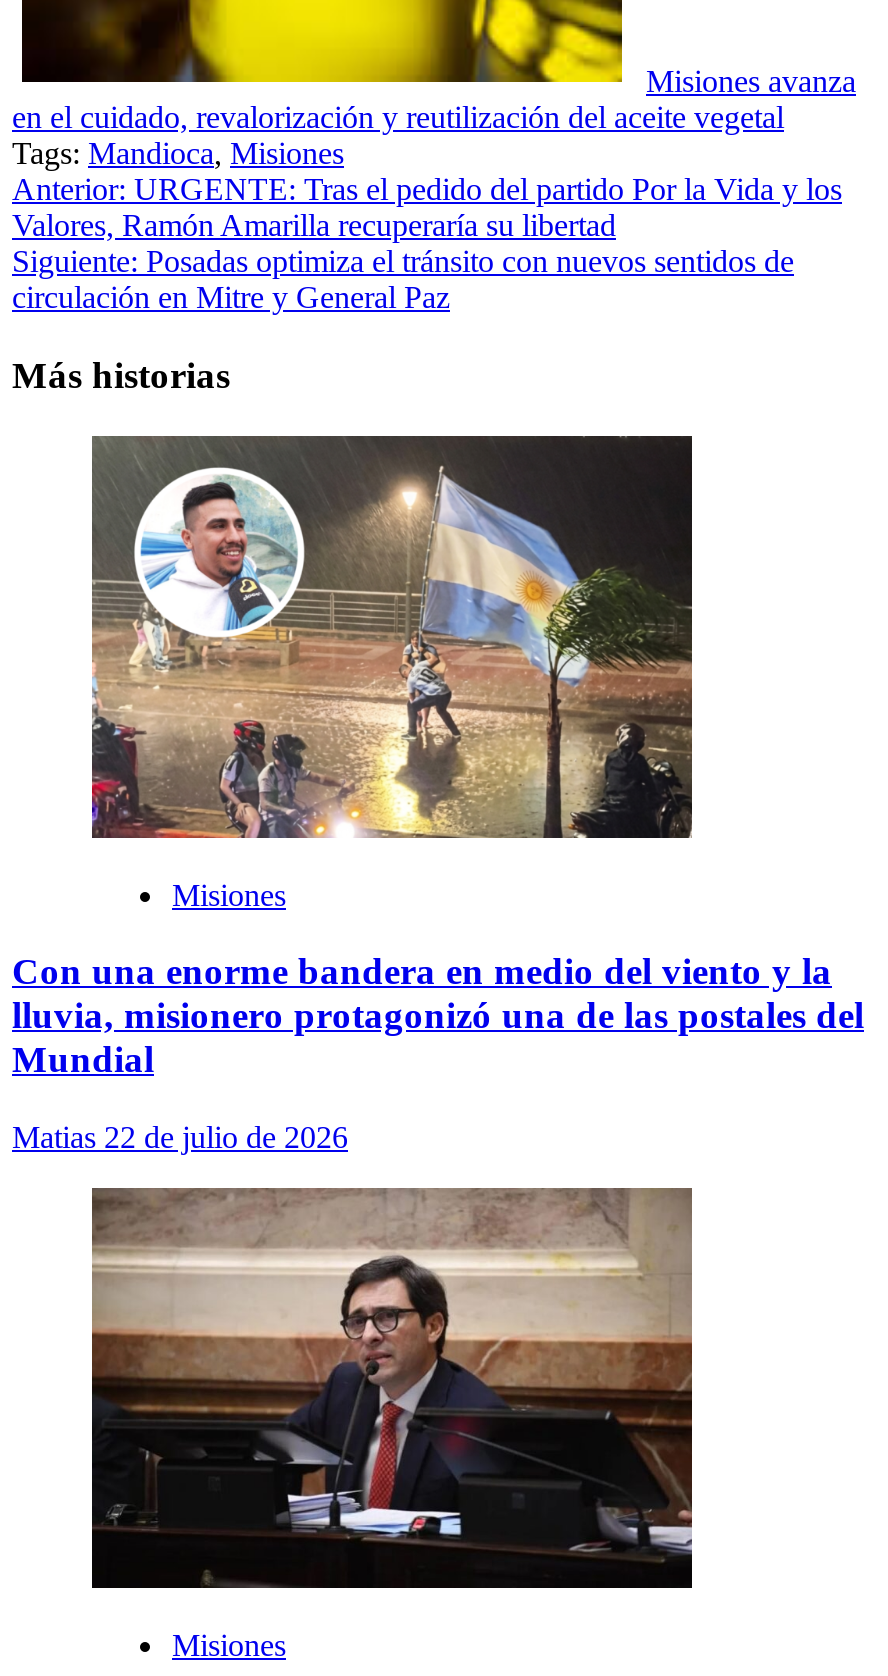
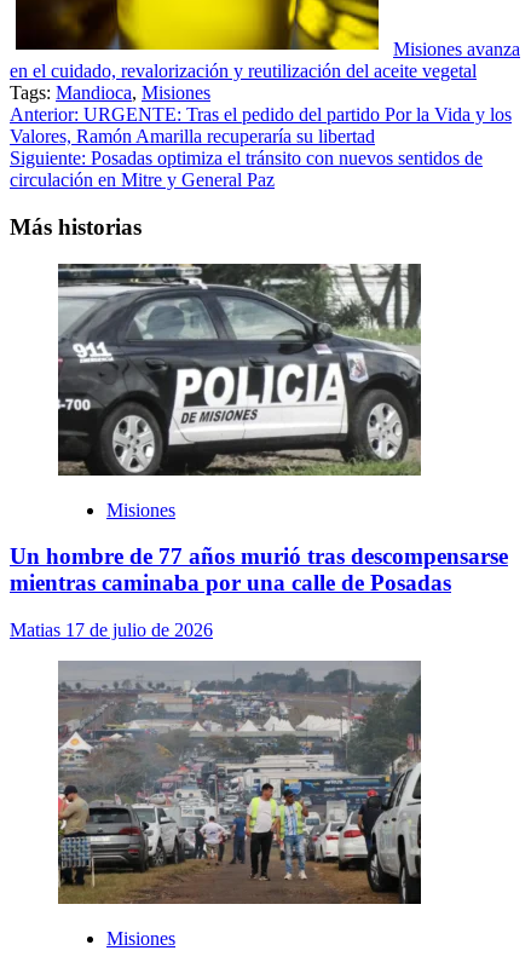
- [image]
+ [image]

- Con una enorme bandera en medio del viento y la
- lluvia, misionero protagonizó una de las postales del
- Mundial
+ Un hombre de 77 años murió tras descompensarse
+ mientras caminaba por una calle de Posadas

- Matias 22 de julio de 2026
+ Matias 17 de julio de 2026

- [image]
+ [image]
